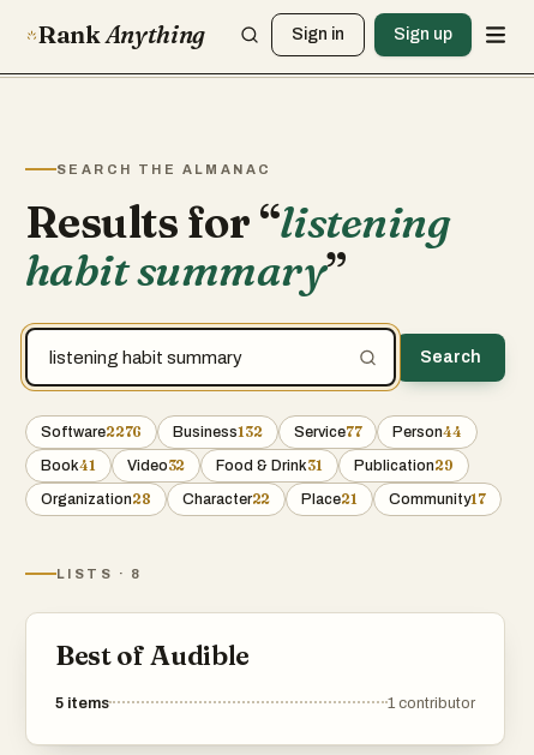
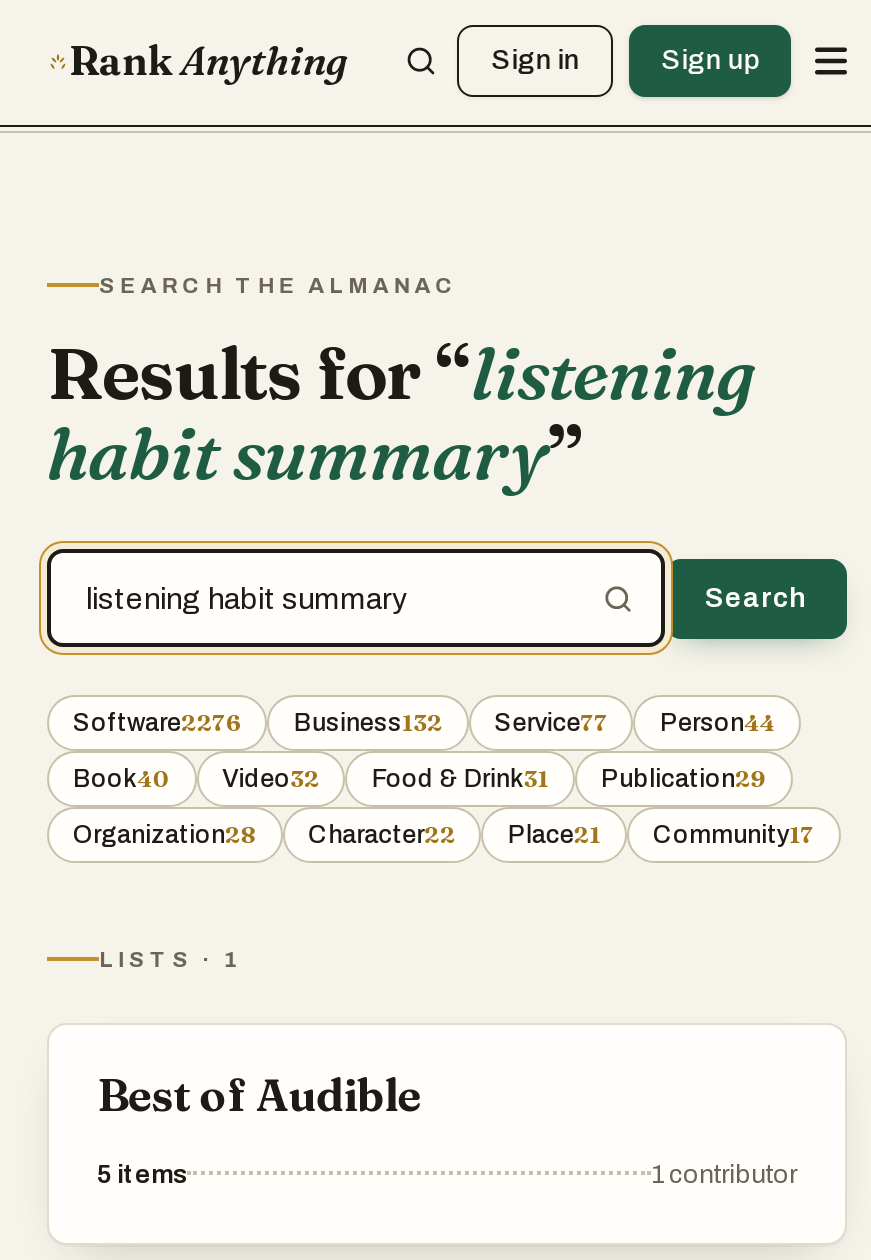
- Book41 Video32 Food & Drink31 Publication29
+ Book40 Video32 Food & Drink31 Publication29

- LISTS · 8
+ LISTS · 1
